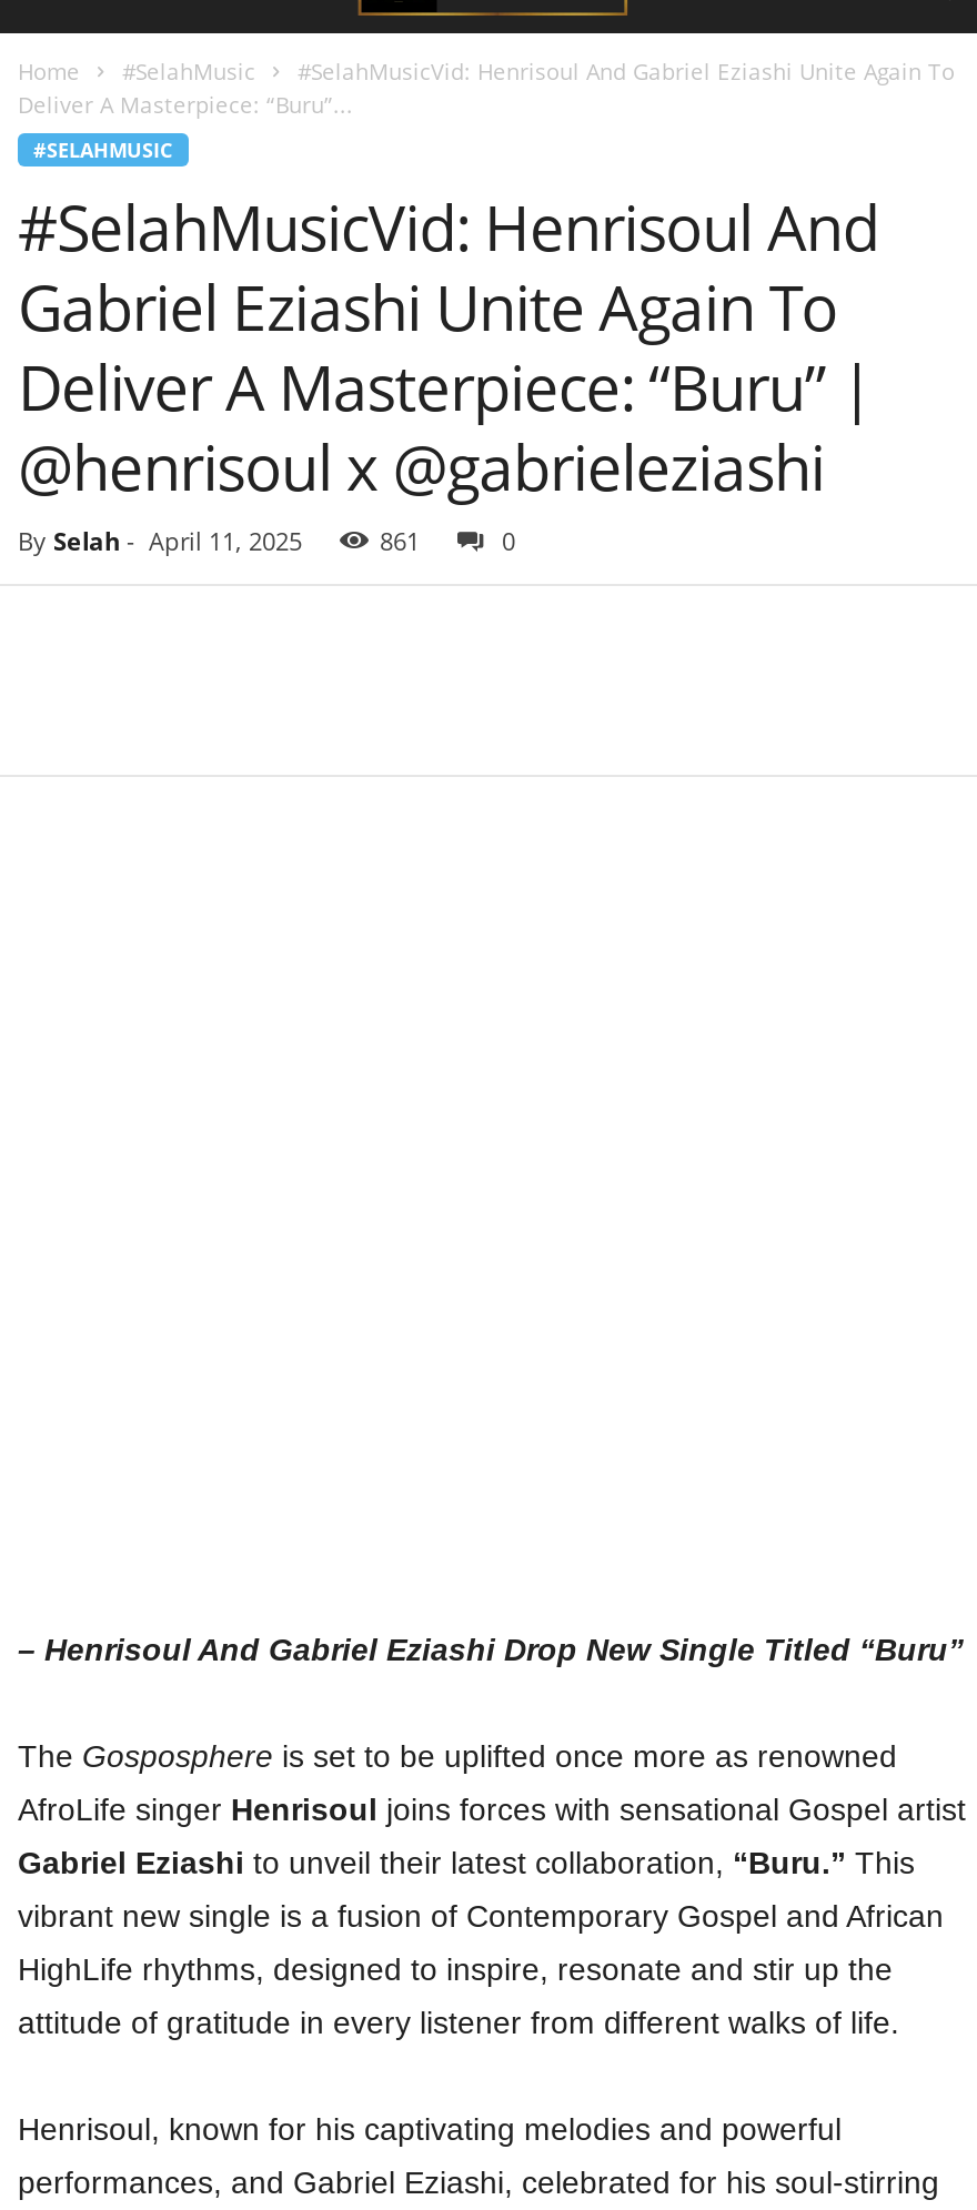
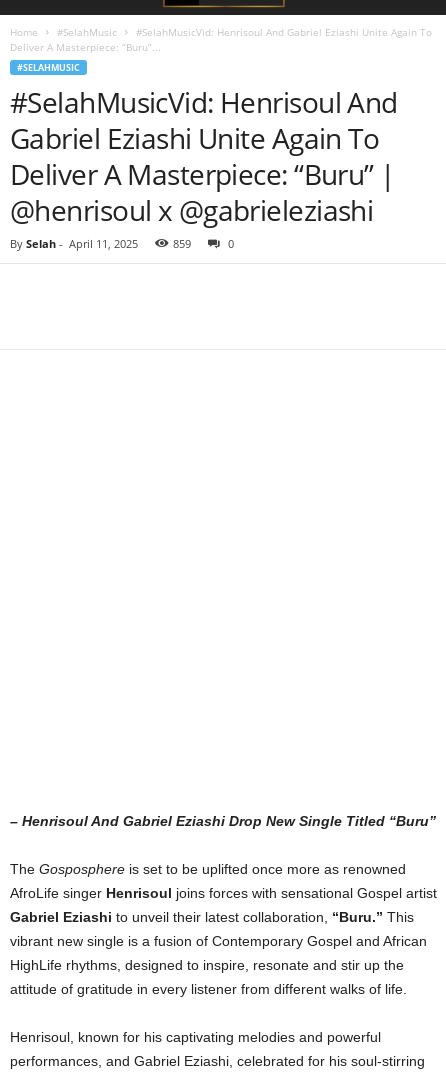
- 861
+ 859
